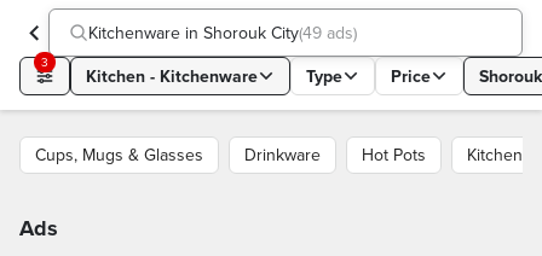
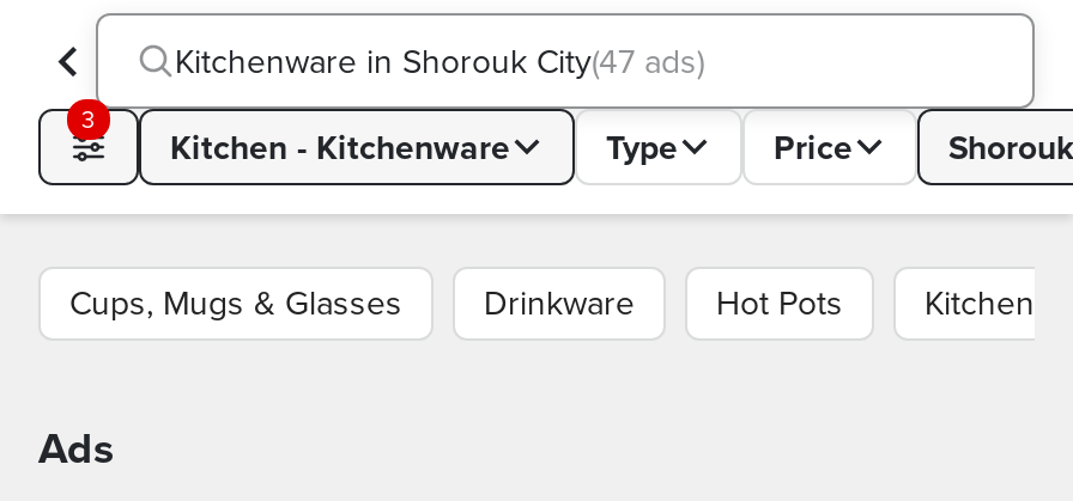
- Kitchenware in Shorouk City(49 ads)
+ Kitchenware in Shorouk City(47 ads)
